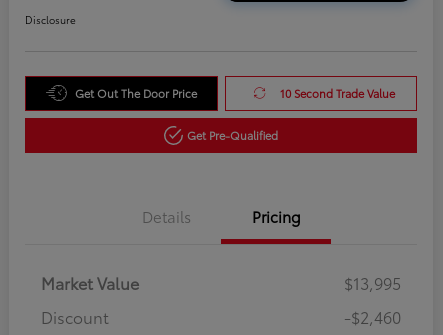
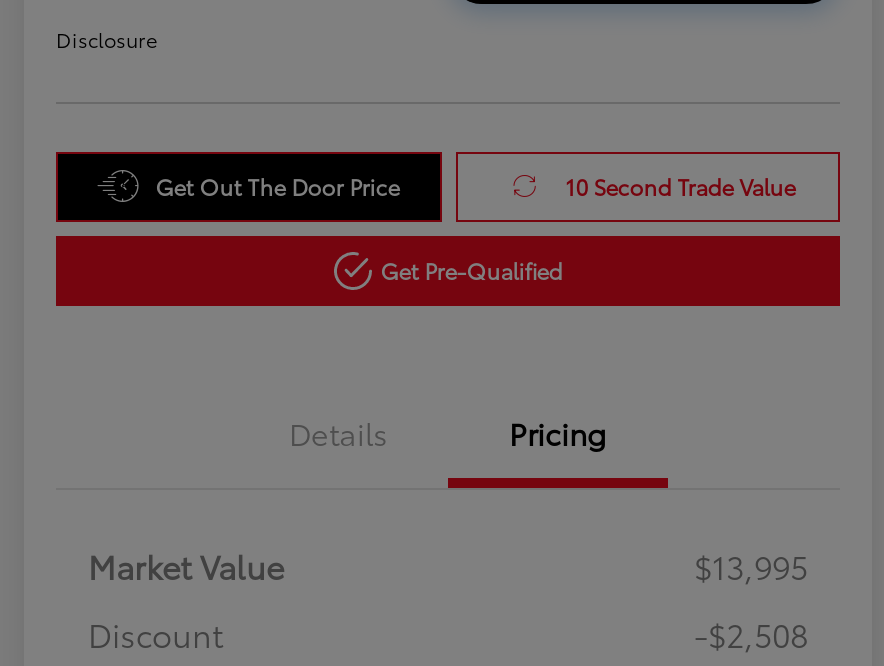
- -$2,460
+ -$2,508
